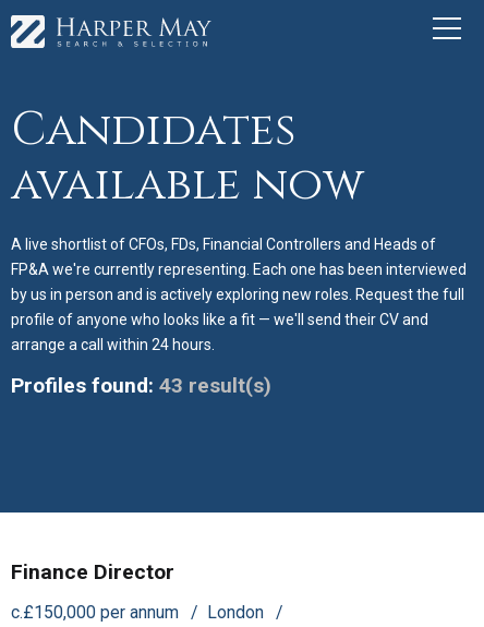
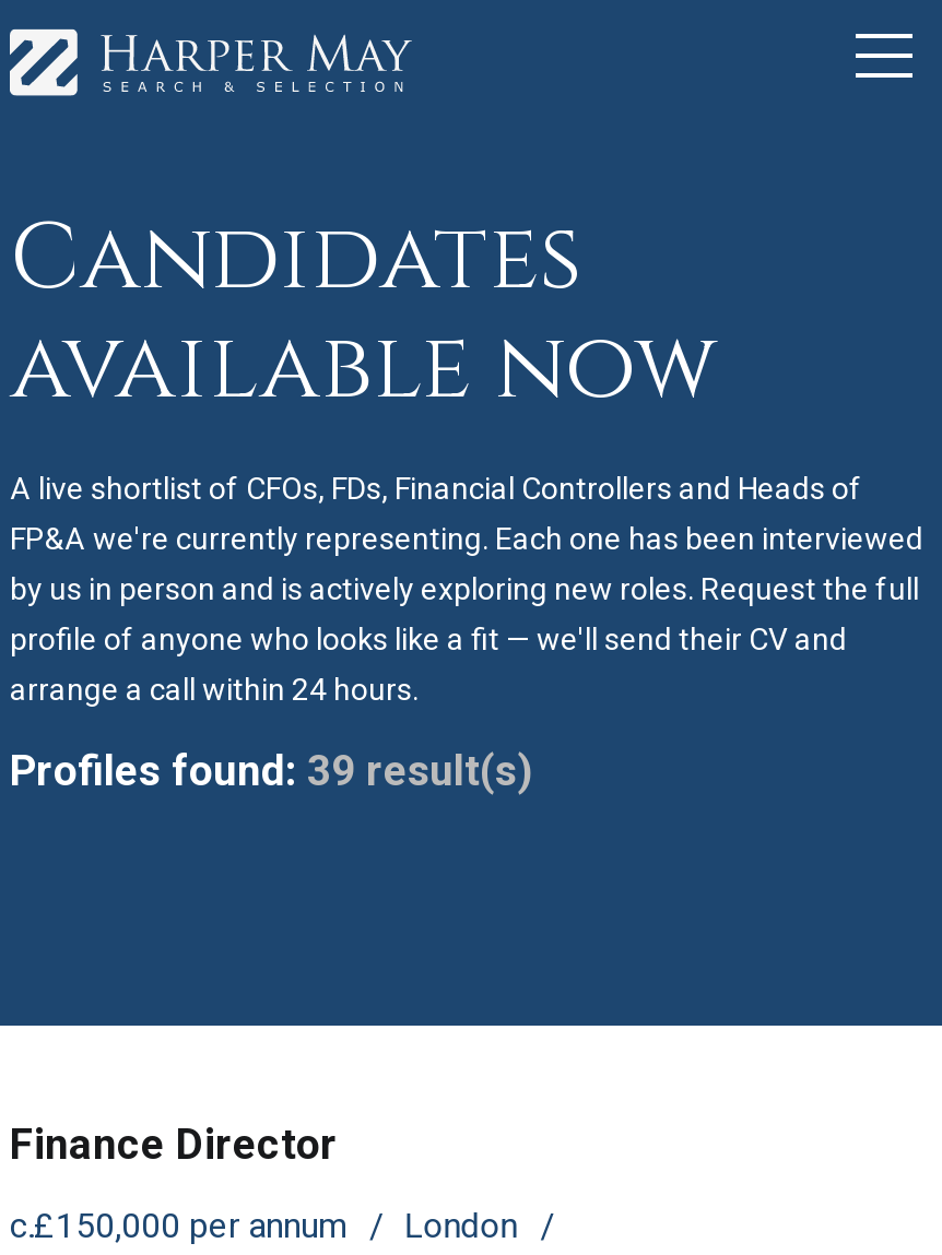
- Profiles found: 43 result(s)
+ Profiles found: 39 result(s)
